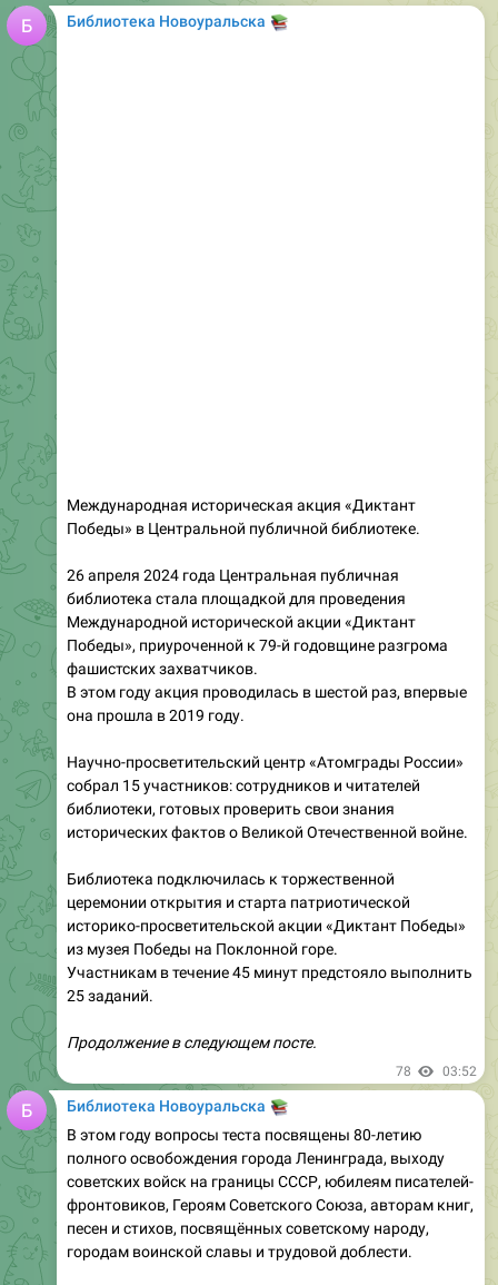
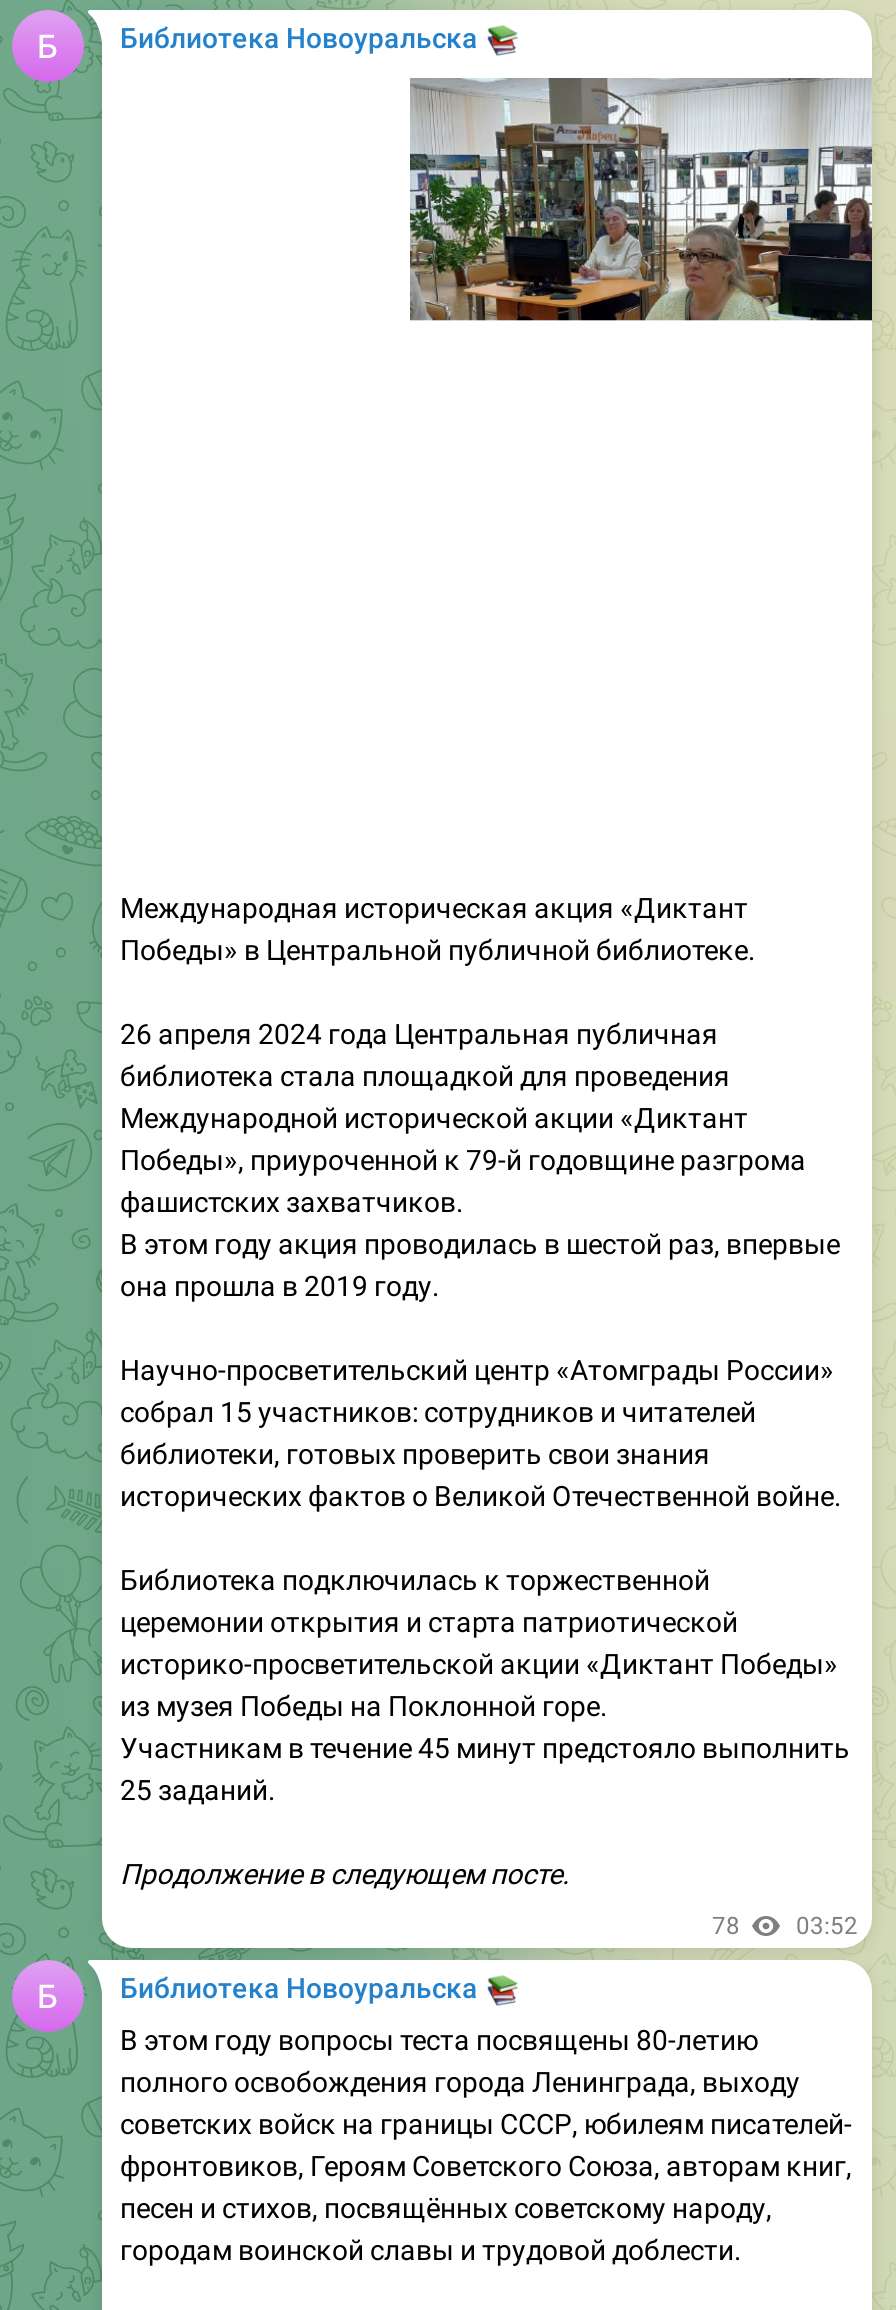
+ [image]
